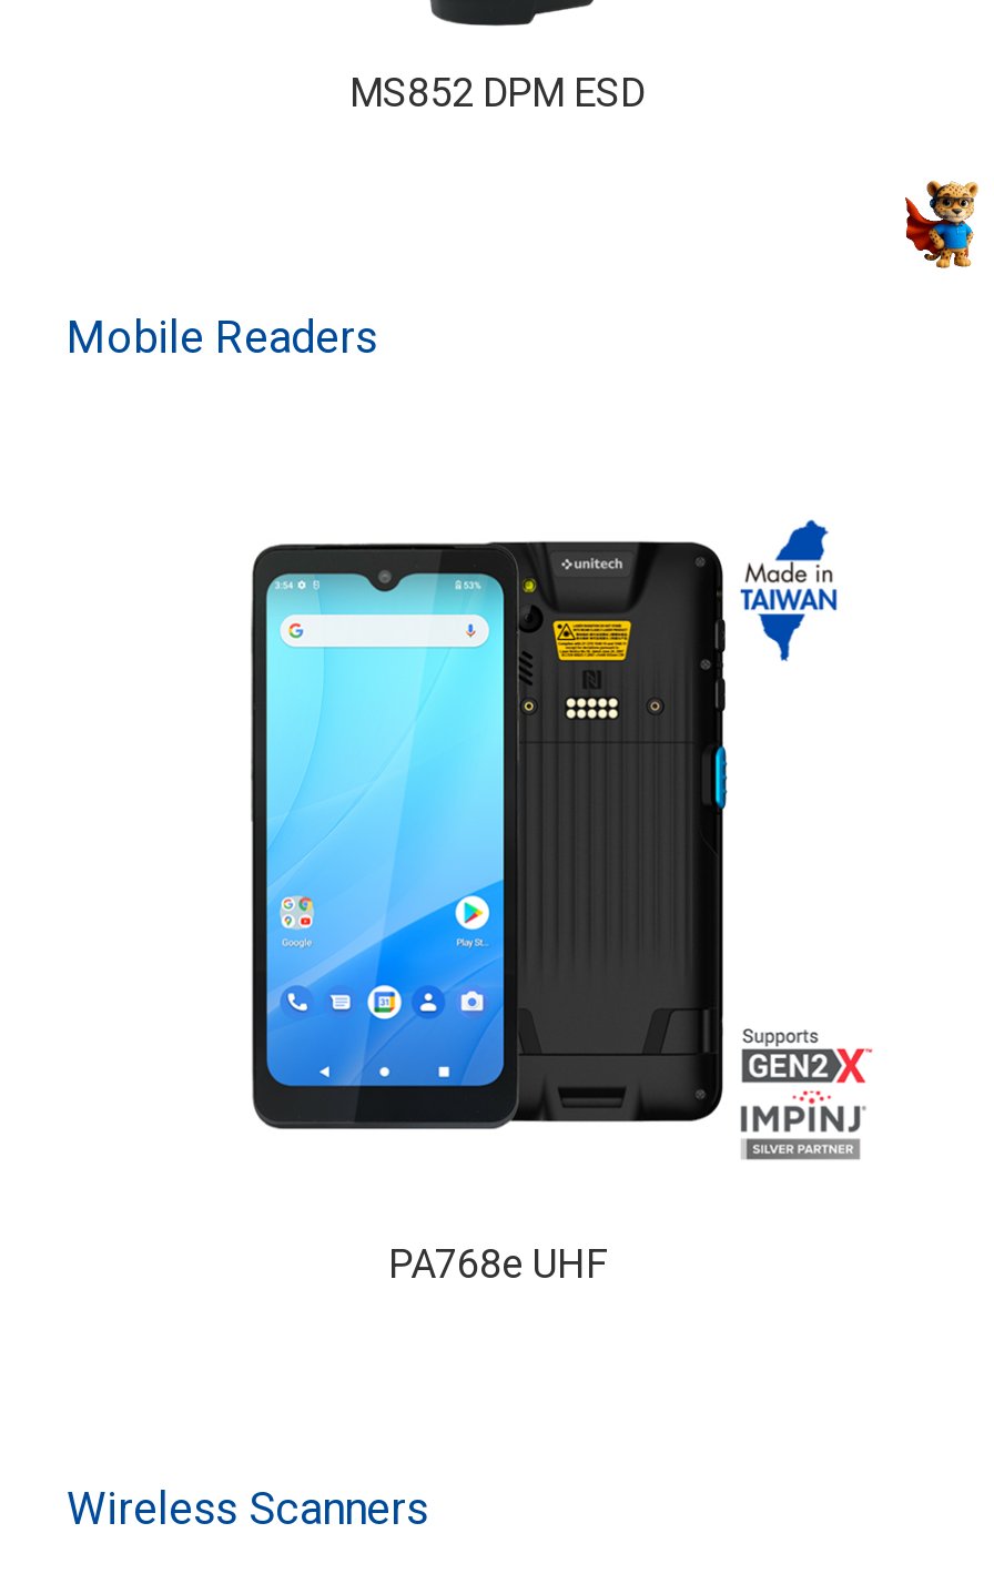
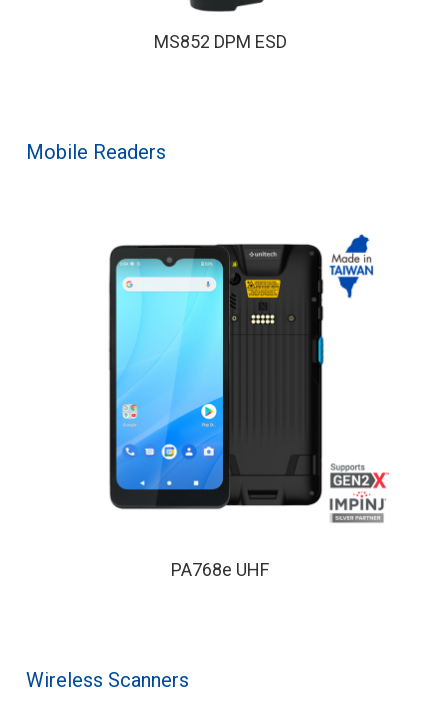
- [image]
